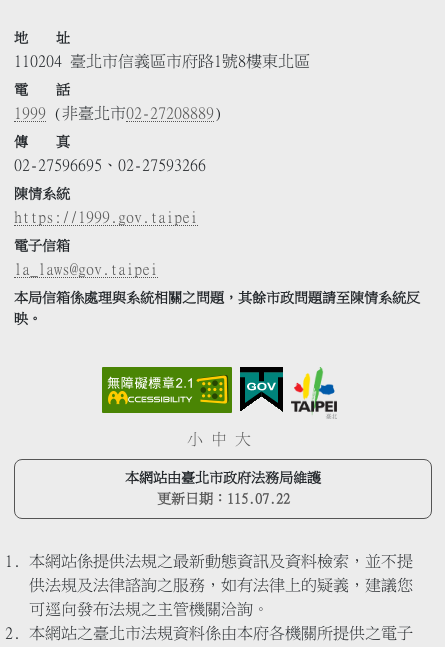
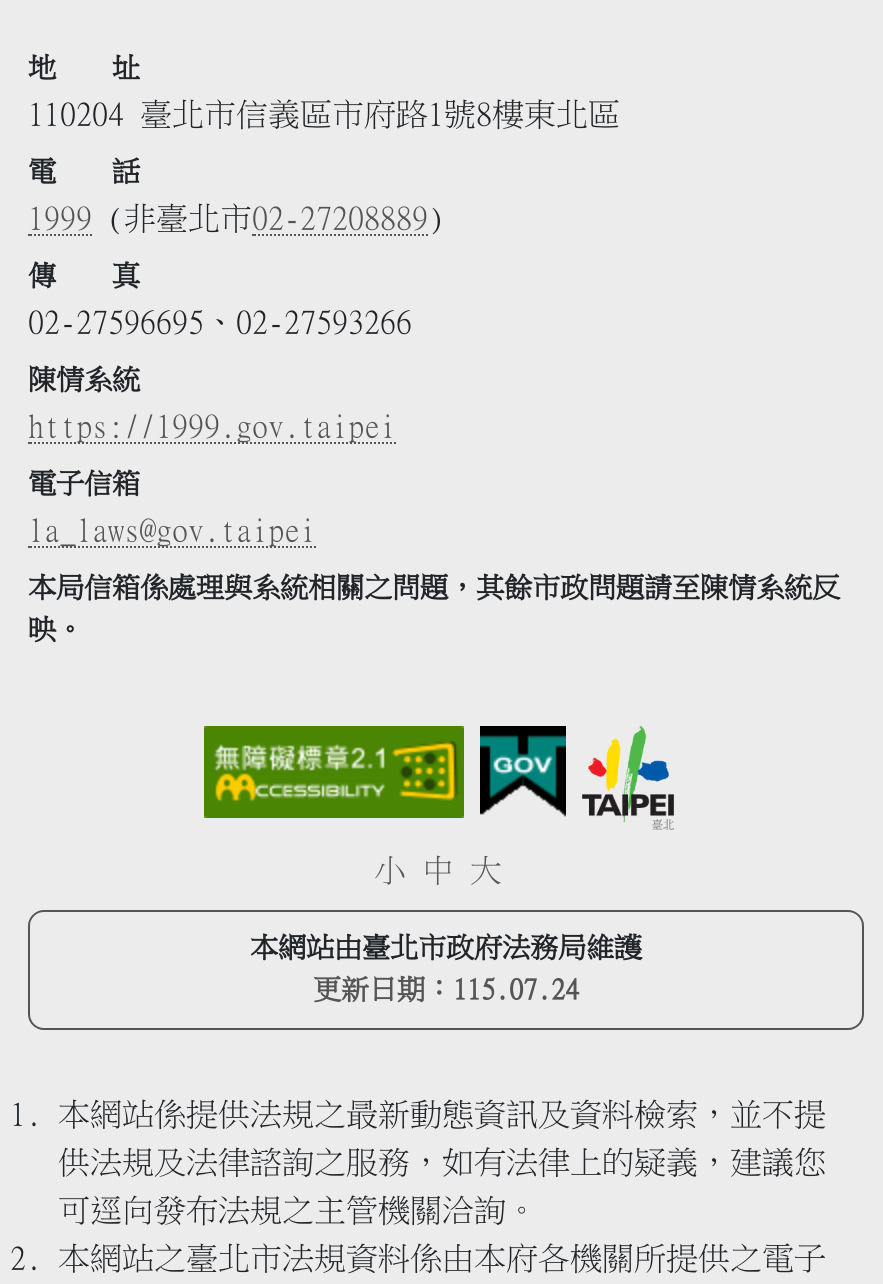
- 更新日期：115.07.22
+ 更新日期：115.07.24
